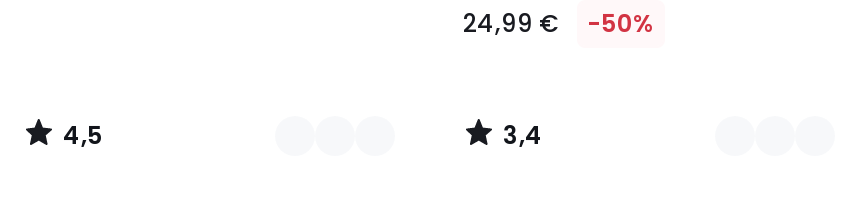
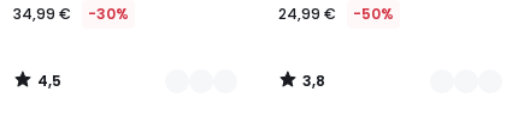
+ 34,99 €
+ -30%

- 3,4
+ 3,8
